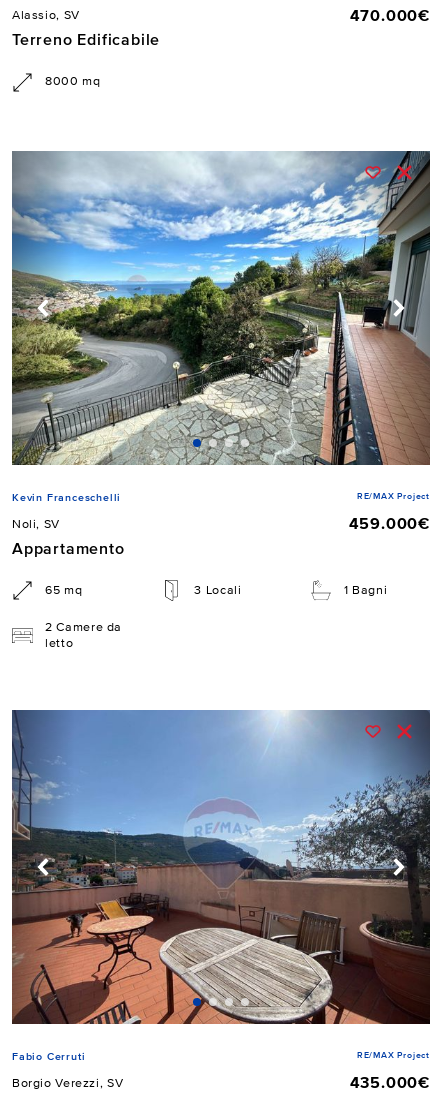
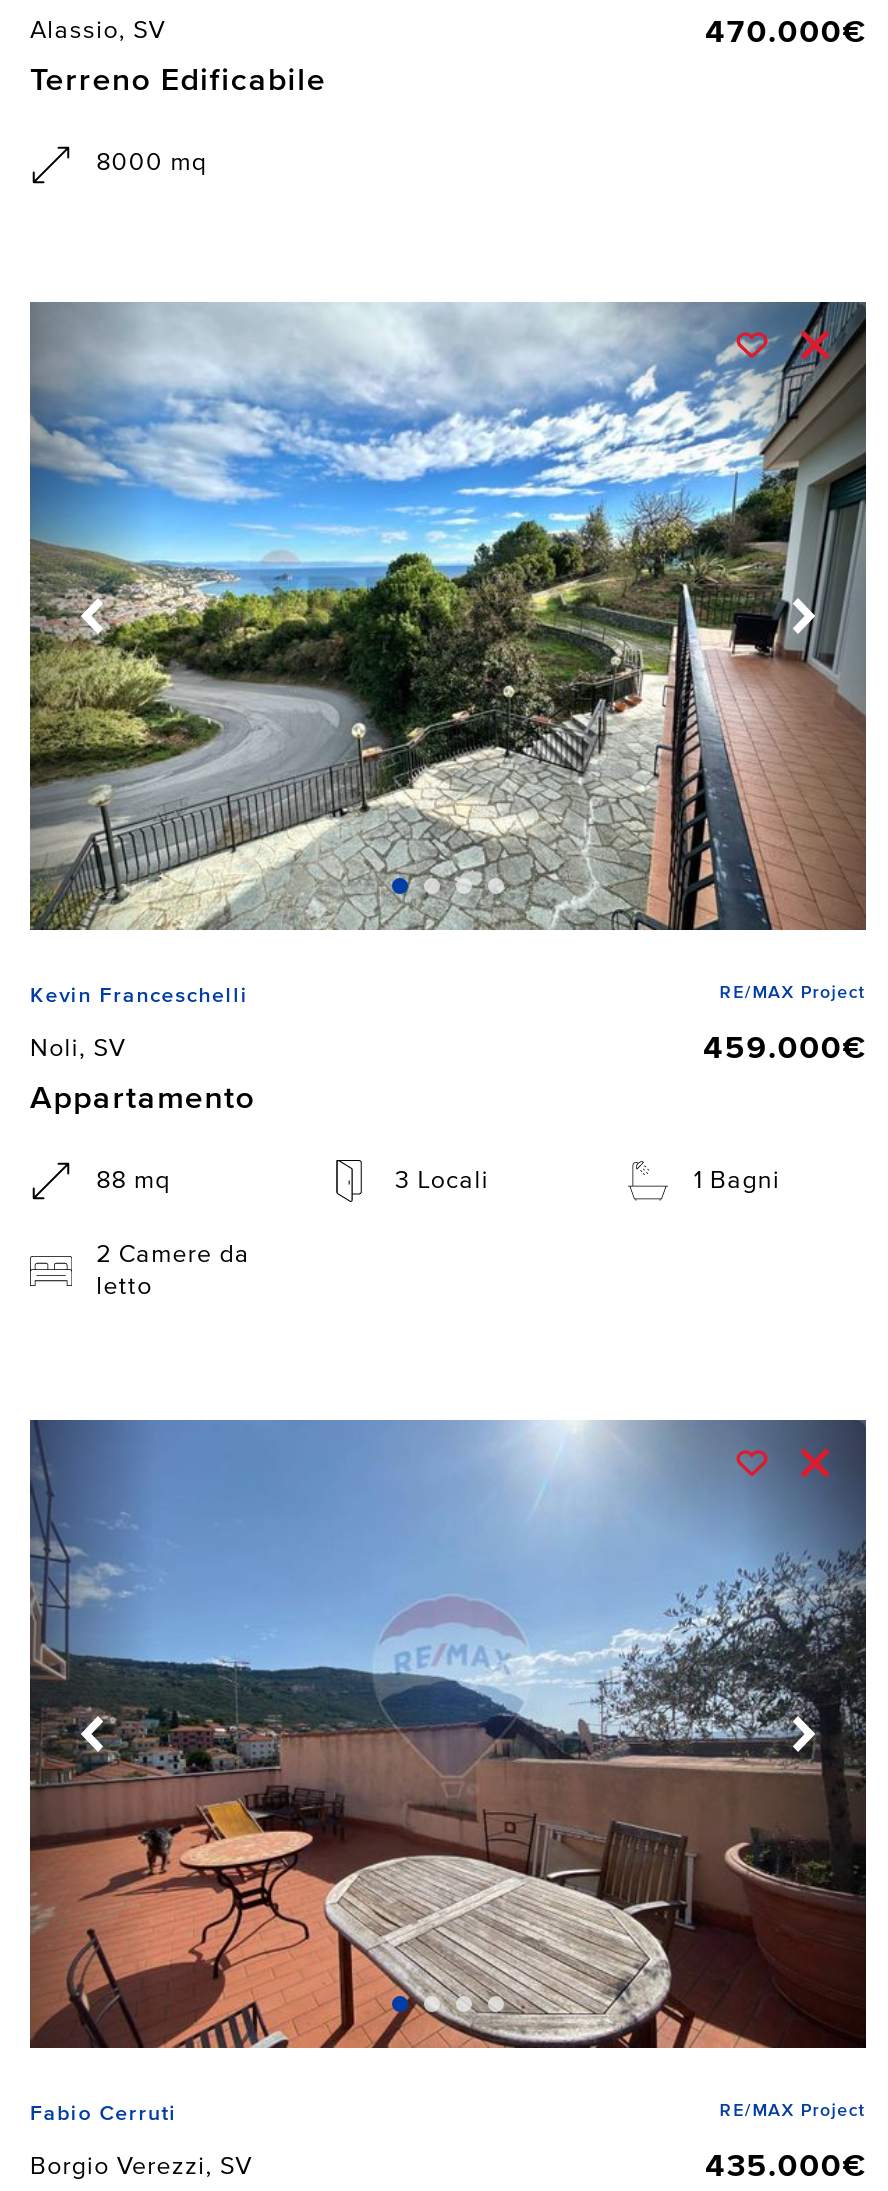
- 65 mq
+ 88 mq
